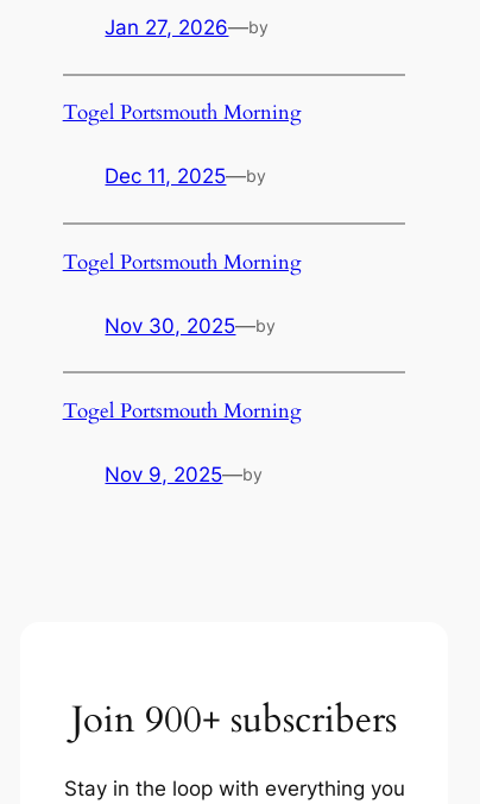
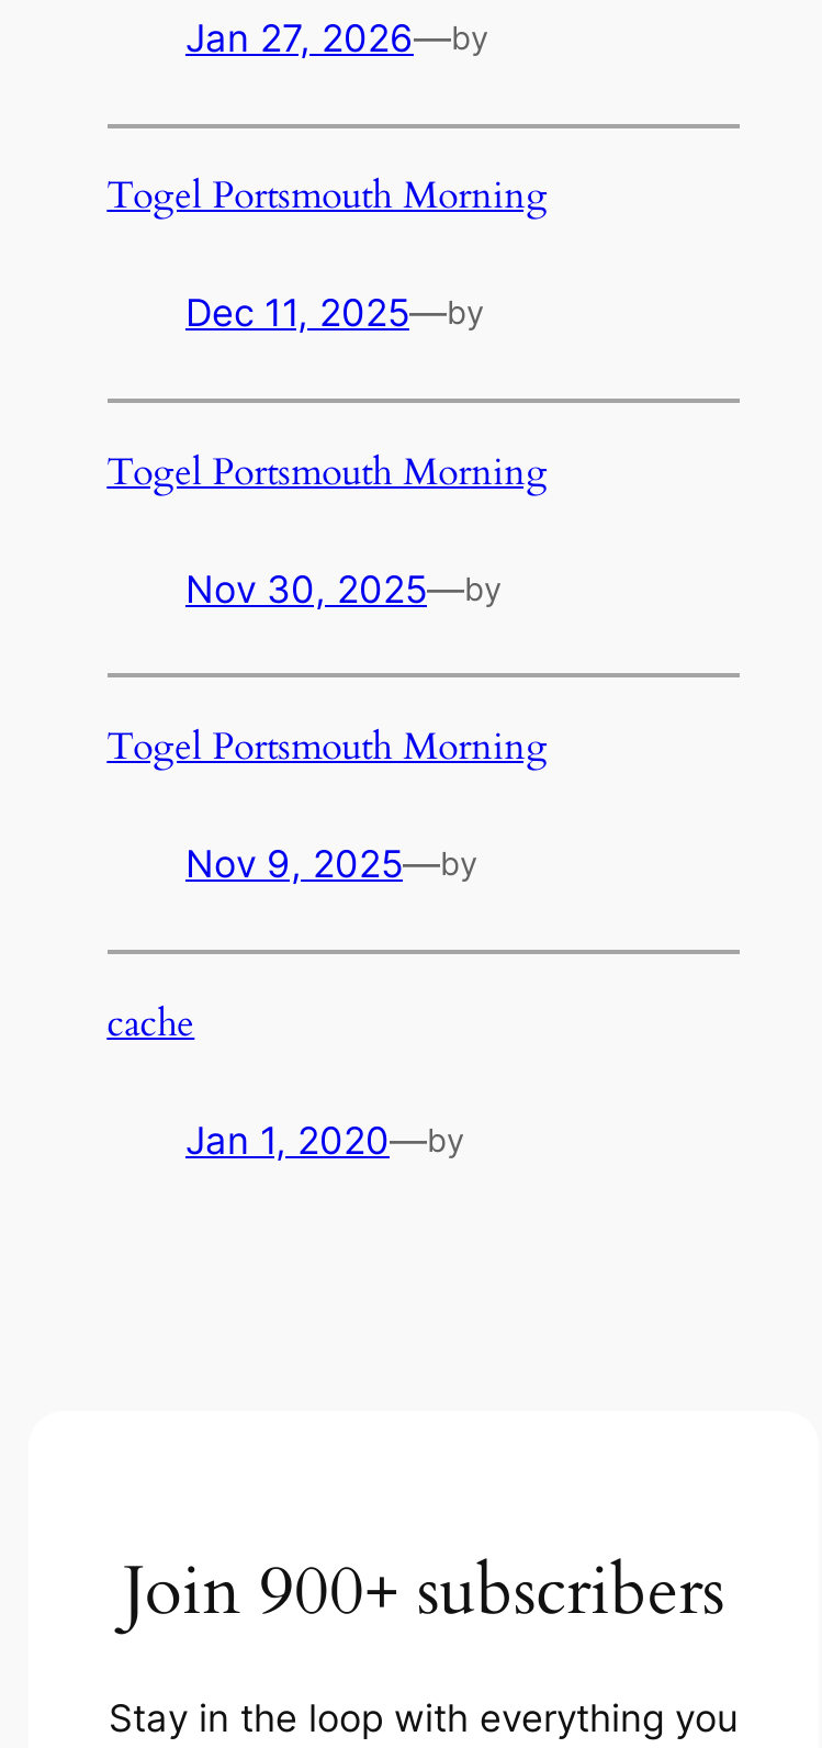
+ cache
+ Jan 1, 2020—by
